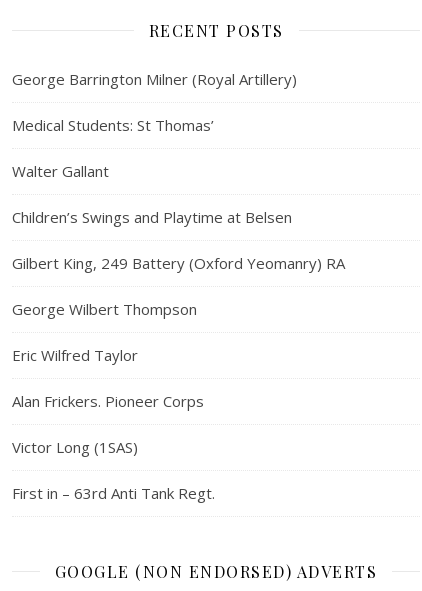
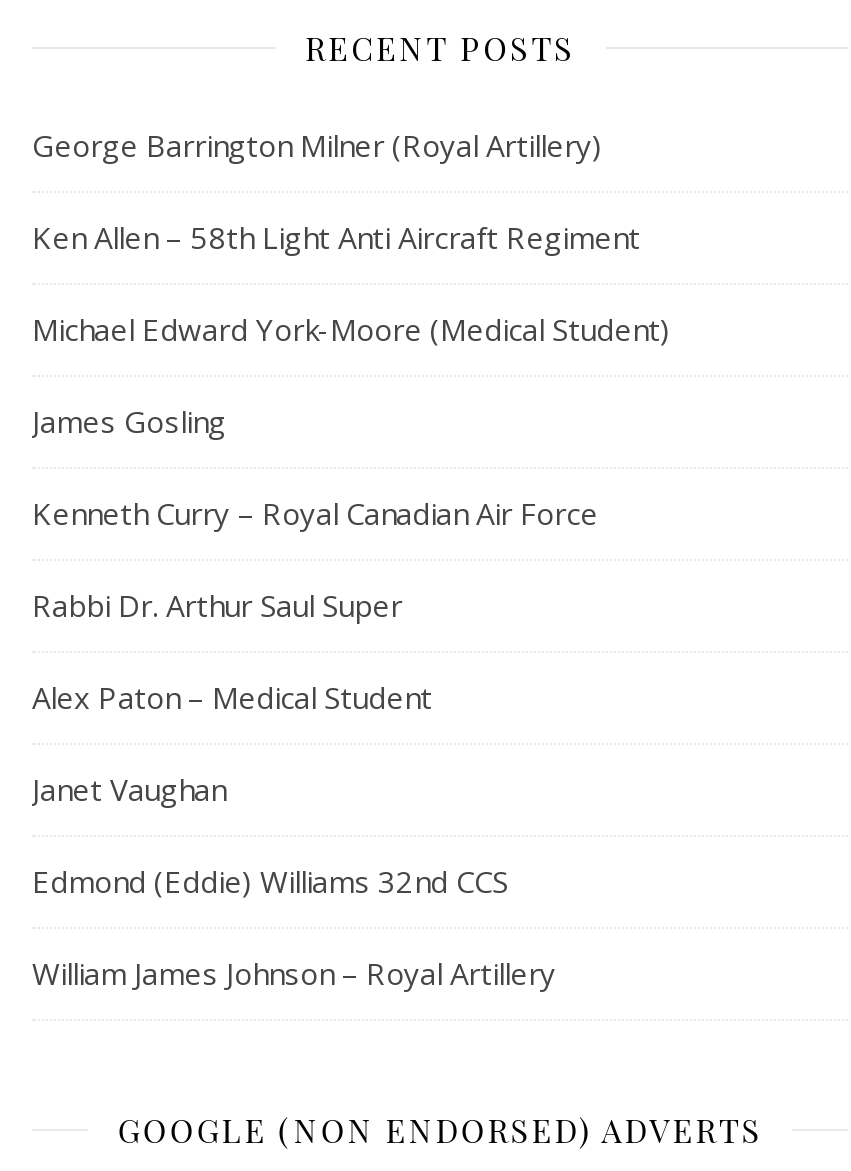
- Medical Students: St Thomas’
+ Ken Allen – 58th Light Anti Aircraft Regiment

- Walter Gallant
+ Michael Edward York-Moore (Medical Student)

- Children’s Swings and Playtime at Belsen
+ James Gosling

- Gilbert King, 249 Battery (Oxford Yeomanry) RA
+ Kenneth Curry – Royal Canadian Air Force

- George Wilbert Thompson
+ Rabbi Dr. Arthur Saul Super

- Eric Wilfred Taylor
+ Alex Paton – Medical Student

- Alan Frickers. Pioneer Corps
+ Janet Vaughan

- Victor Long (1SAS)
+ Edmond (Eddie) Williams 32nd CCS

- First in – 63rd Anti Tank Regt.
+ William James Johnson – Royal Artillery
